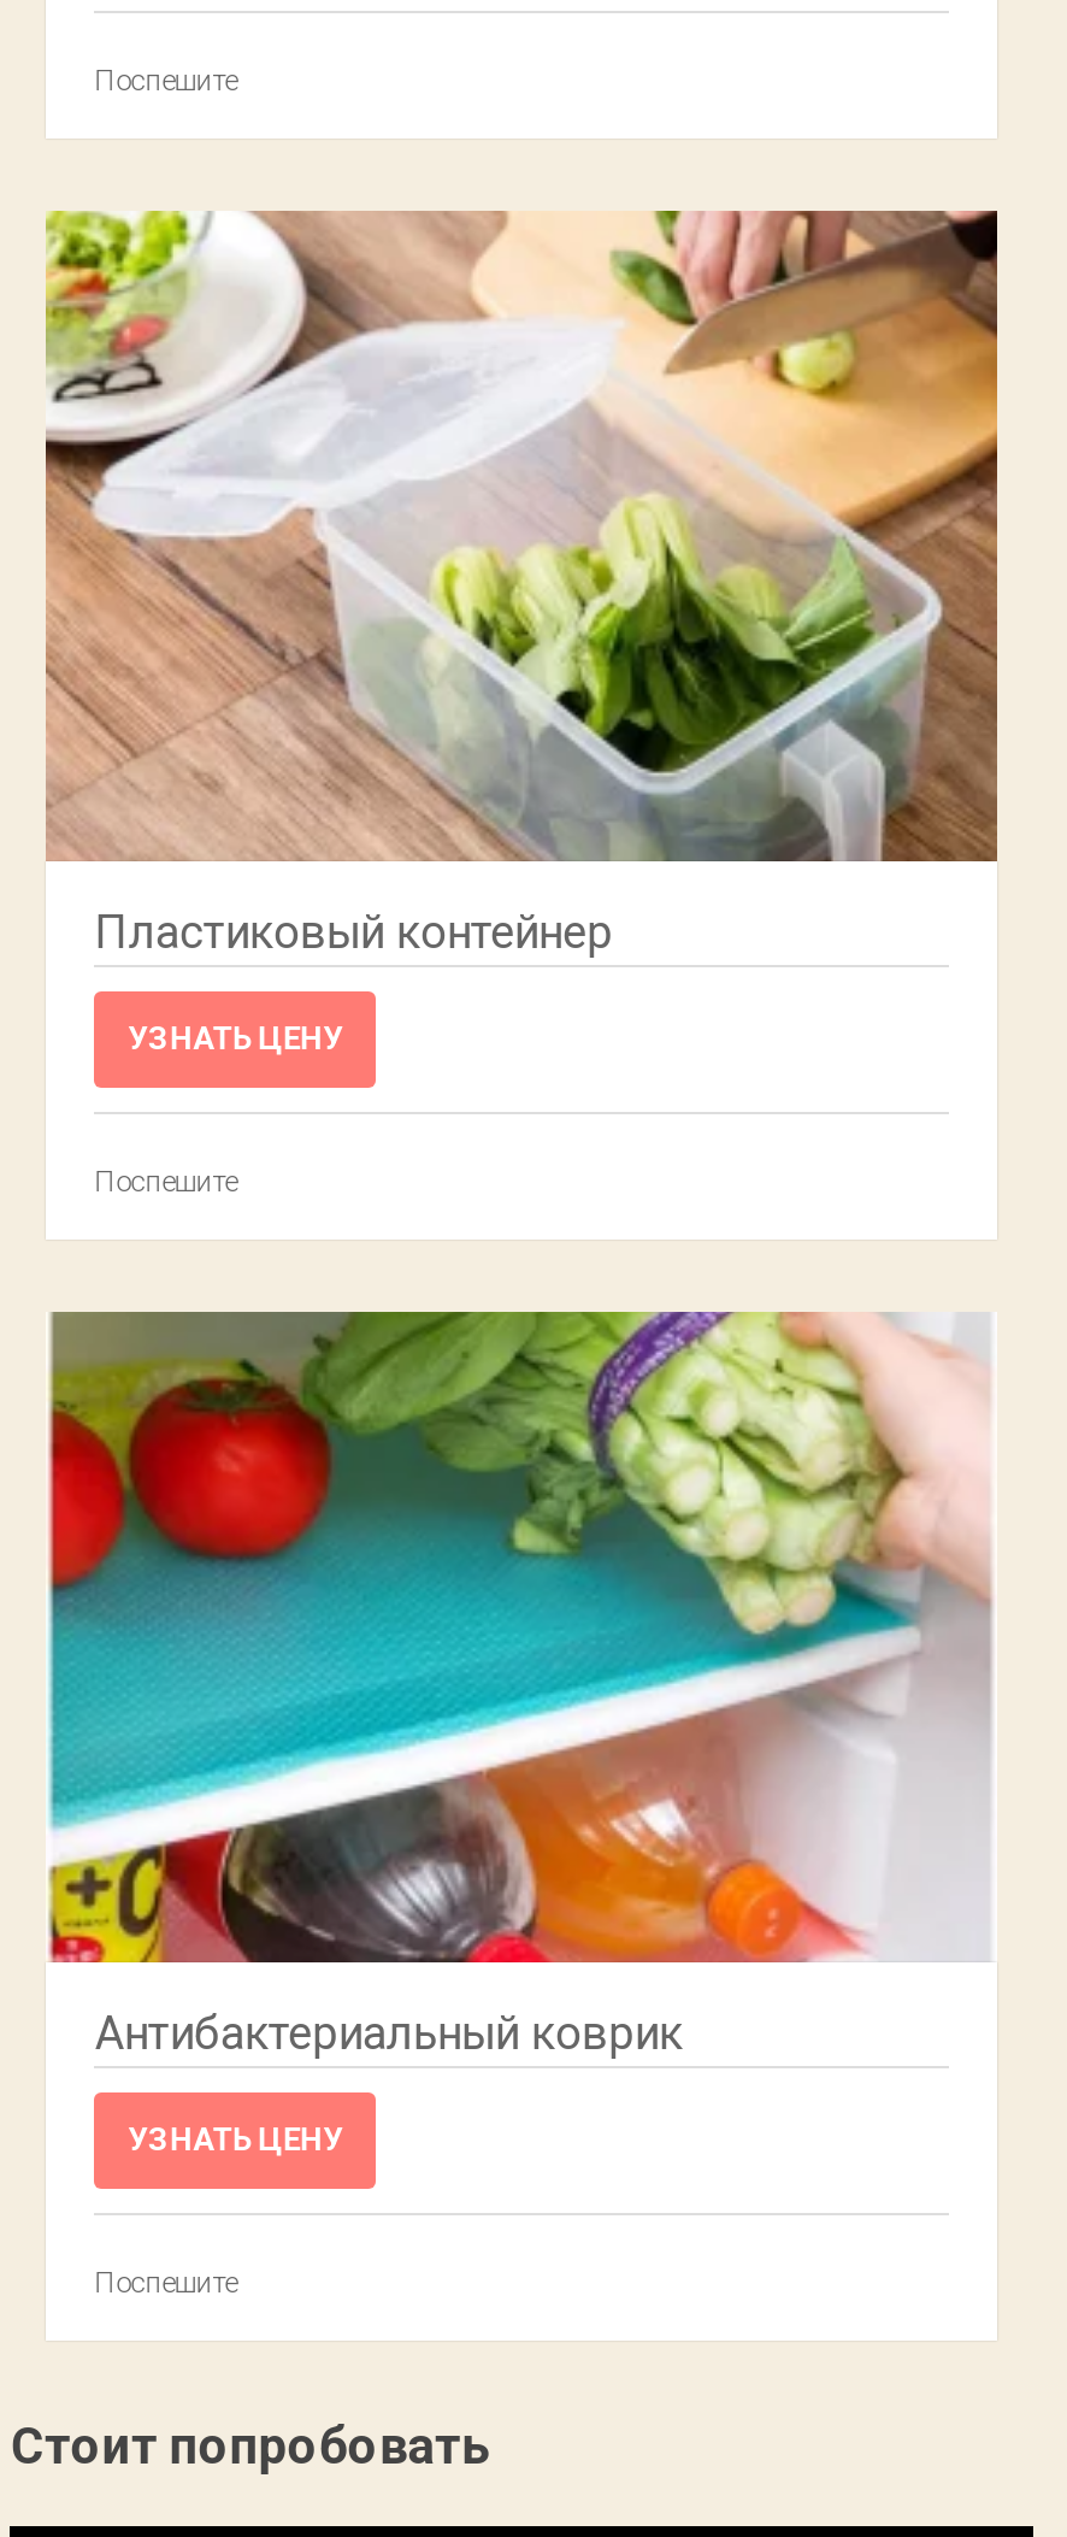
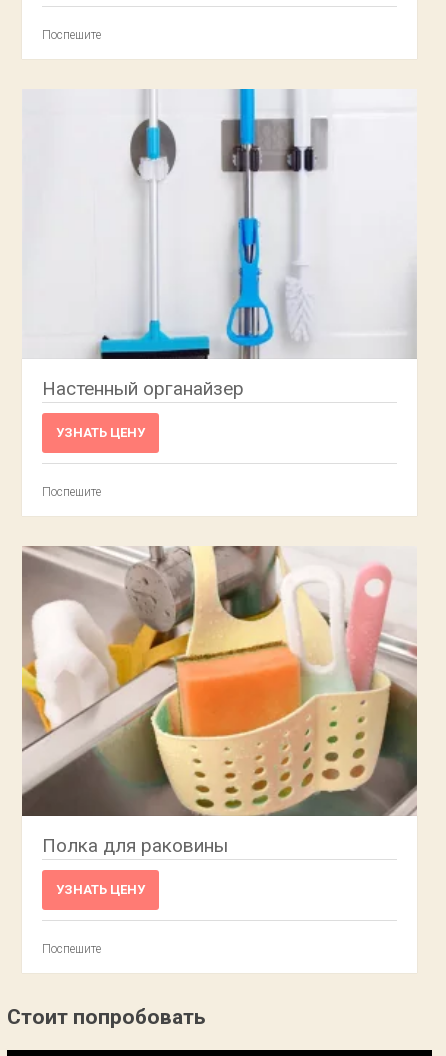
- [image]
- Пластиковый контейнер
+ [image]
+ Настенный органайзер

- [image]
- Антибактериальный коврик
+ [image]
+ Полка для раковины
